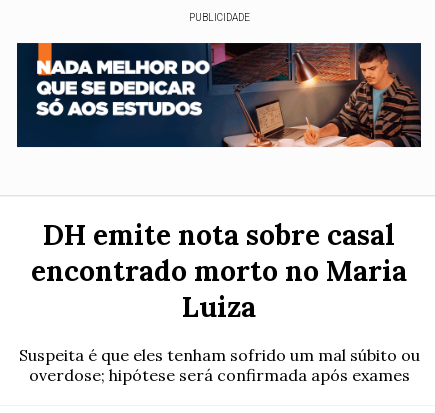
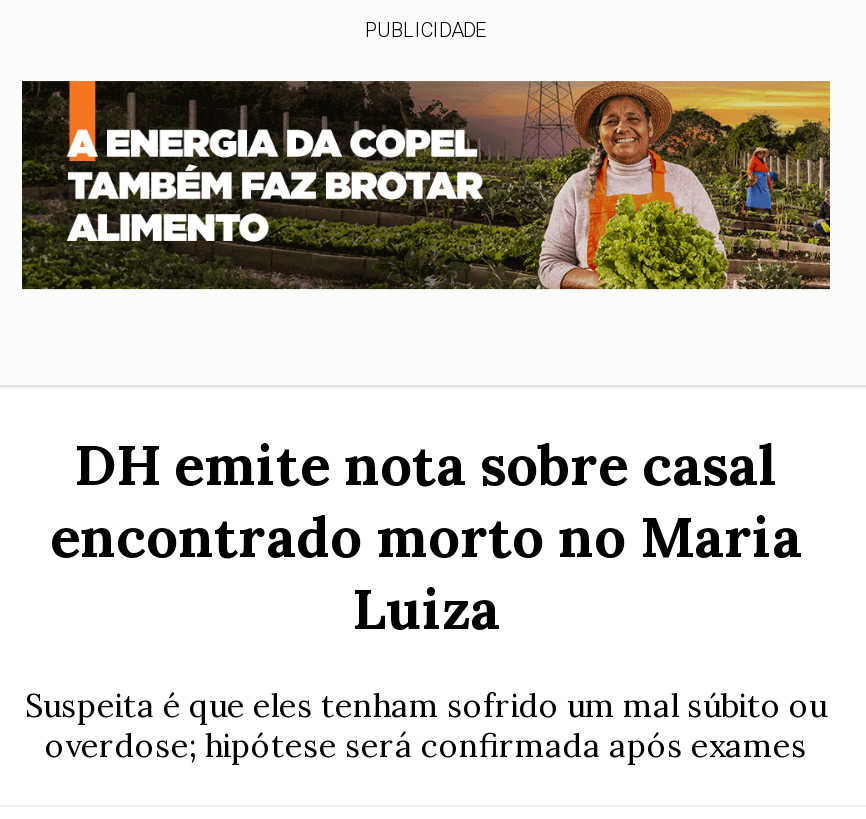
- [image]
+ [image]
